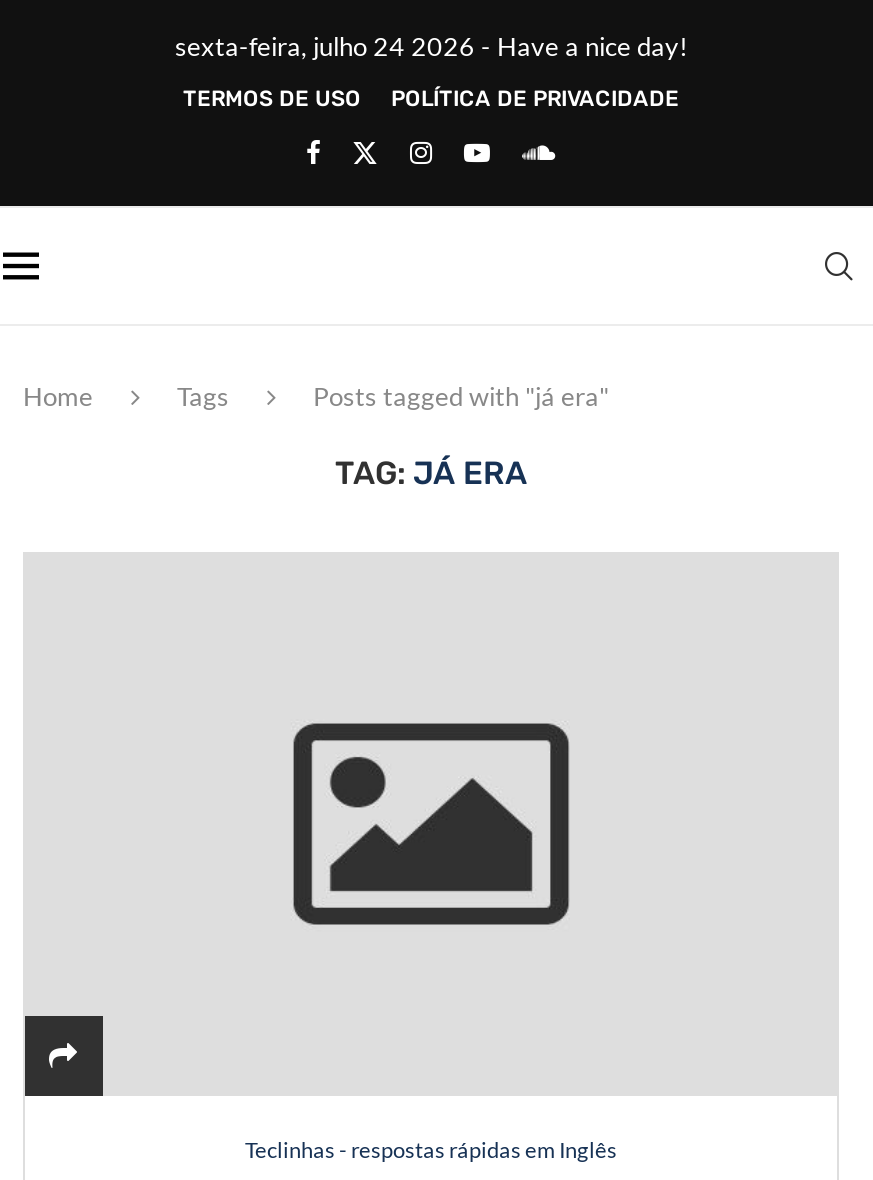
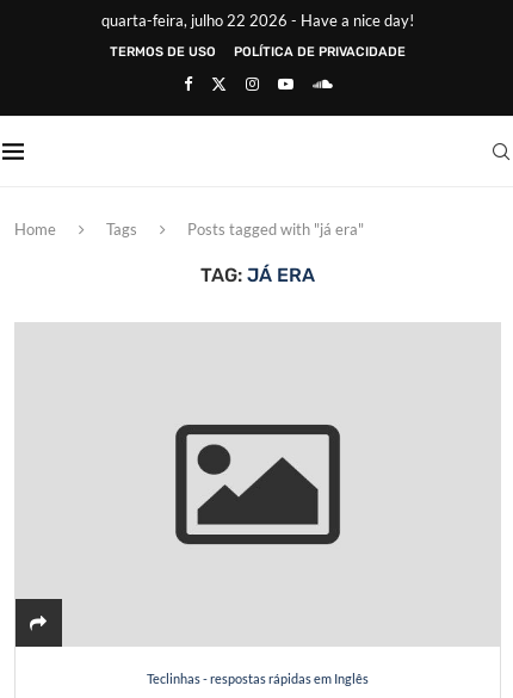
- sexta-feira, julho 24 2026 - Have a nice day!
+ quarta-feira, julho 22 2026 - Have a nice day!
